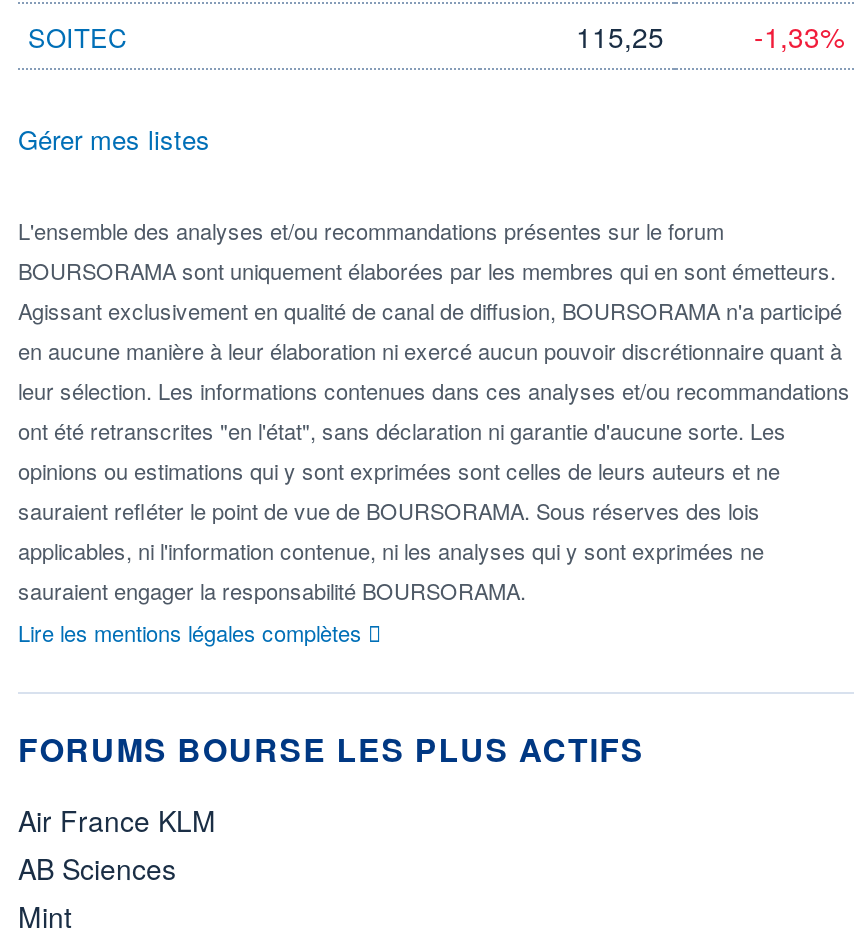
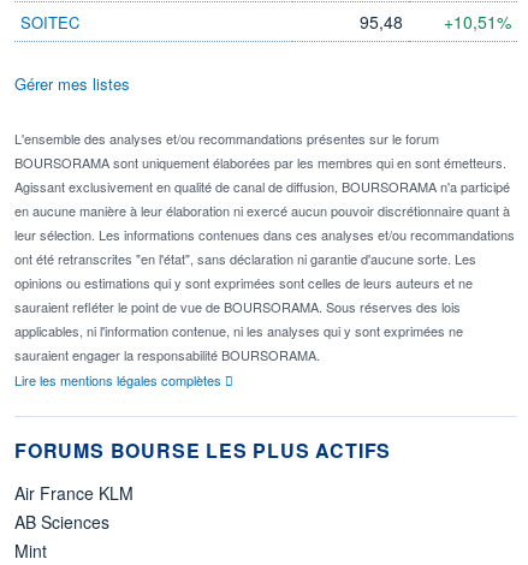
- 115,25
+ 95,48

- -1,33%
+ +10,51%
